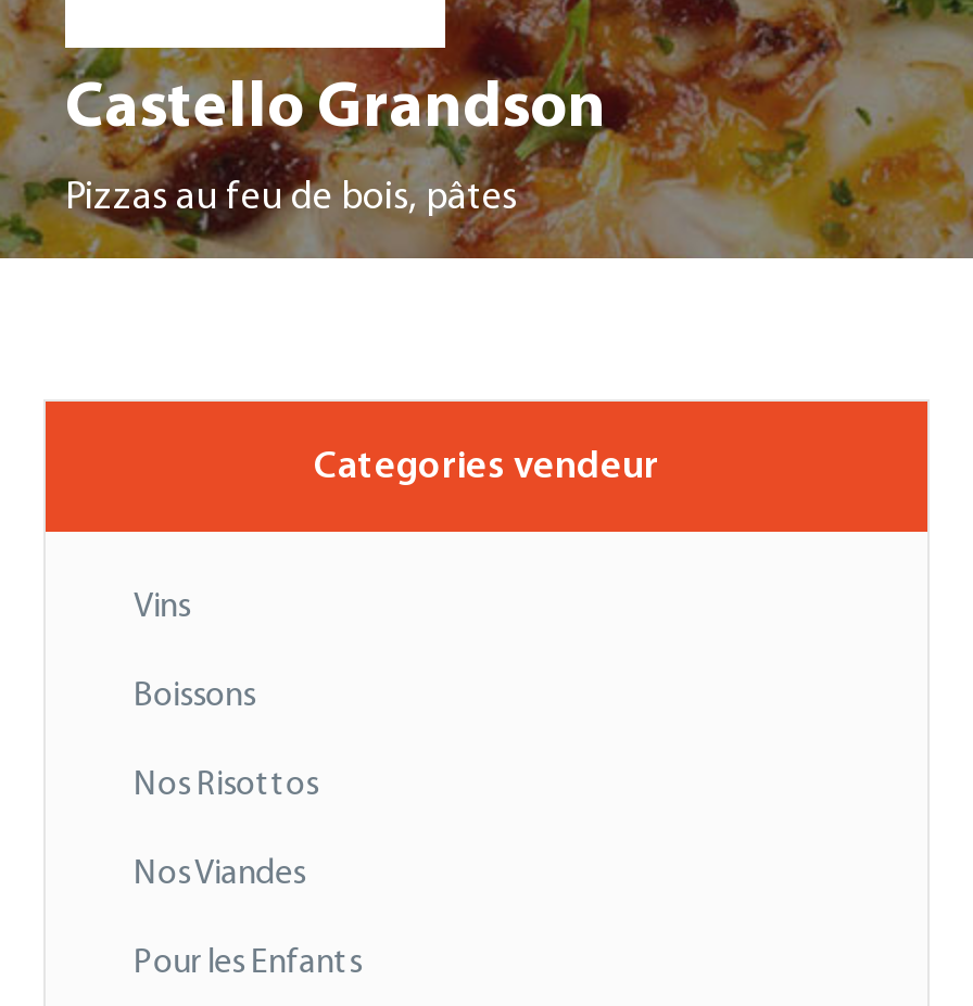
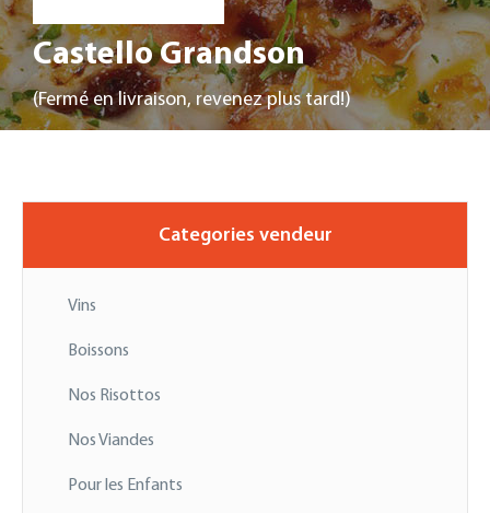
- Pizzas au feu de bois, pâtes
+ (Fermé en livraison, revenez plus tard!)
